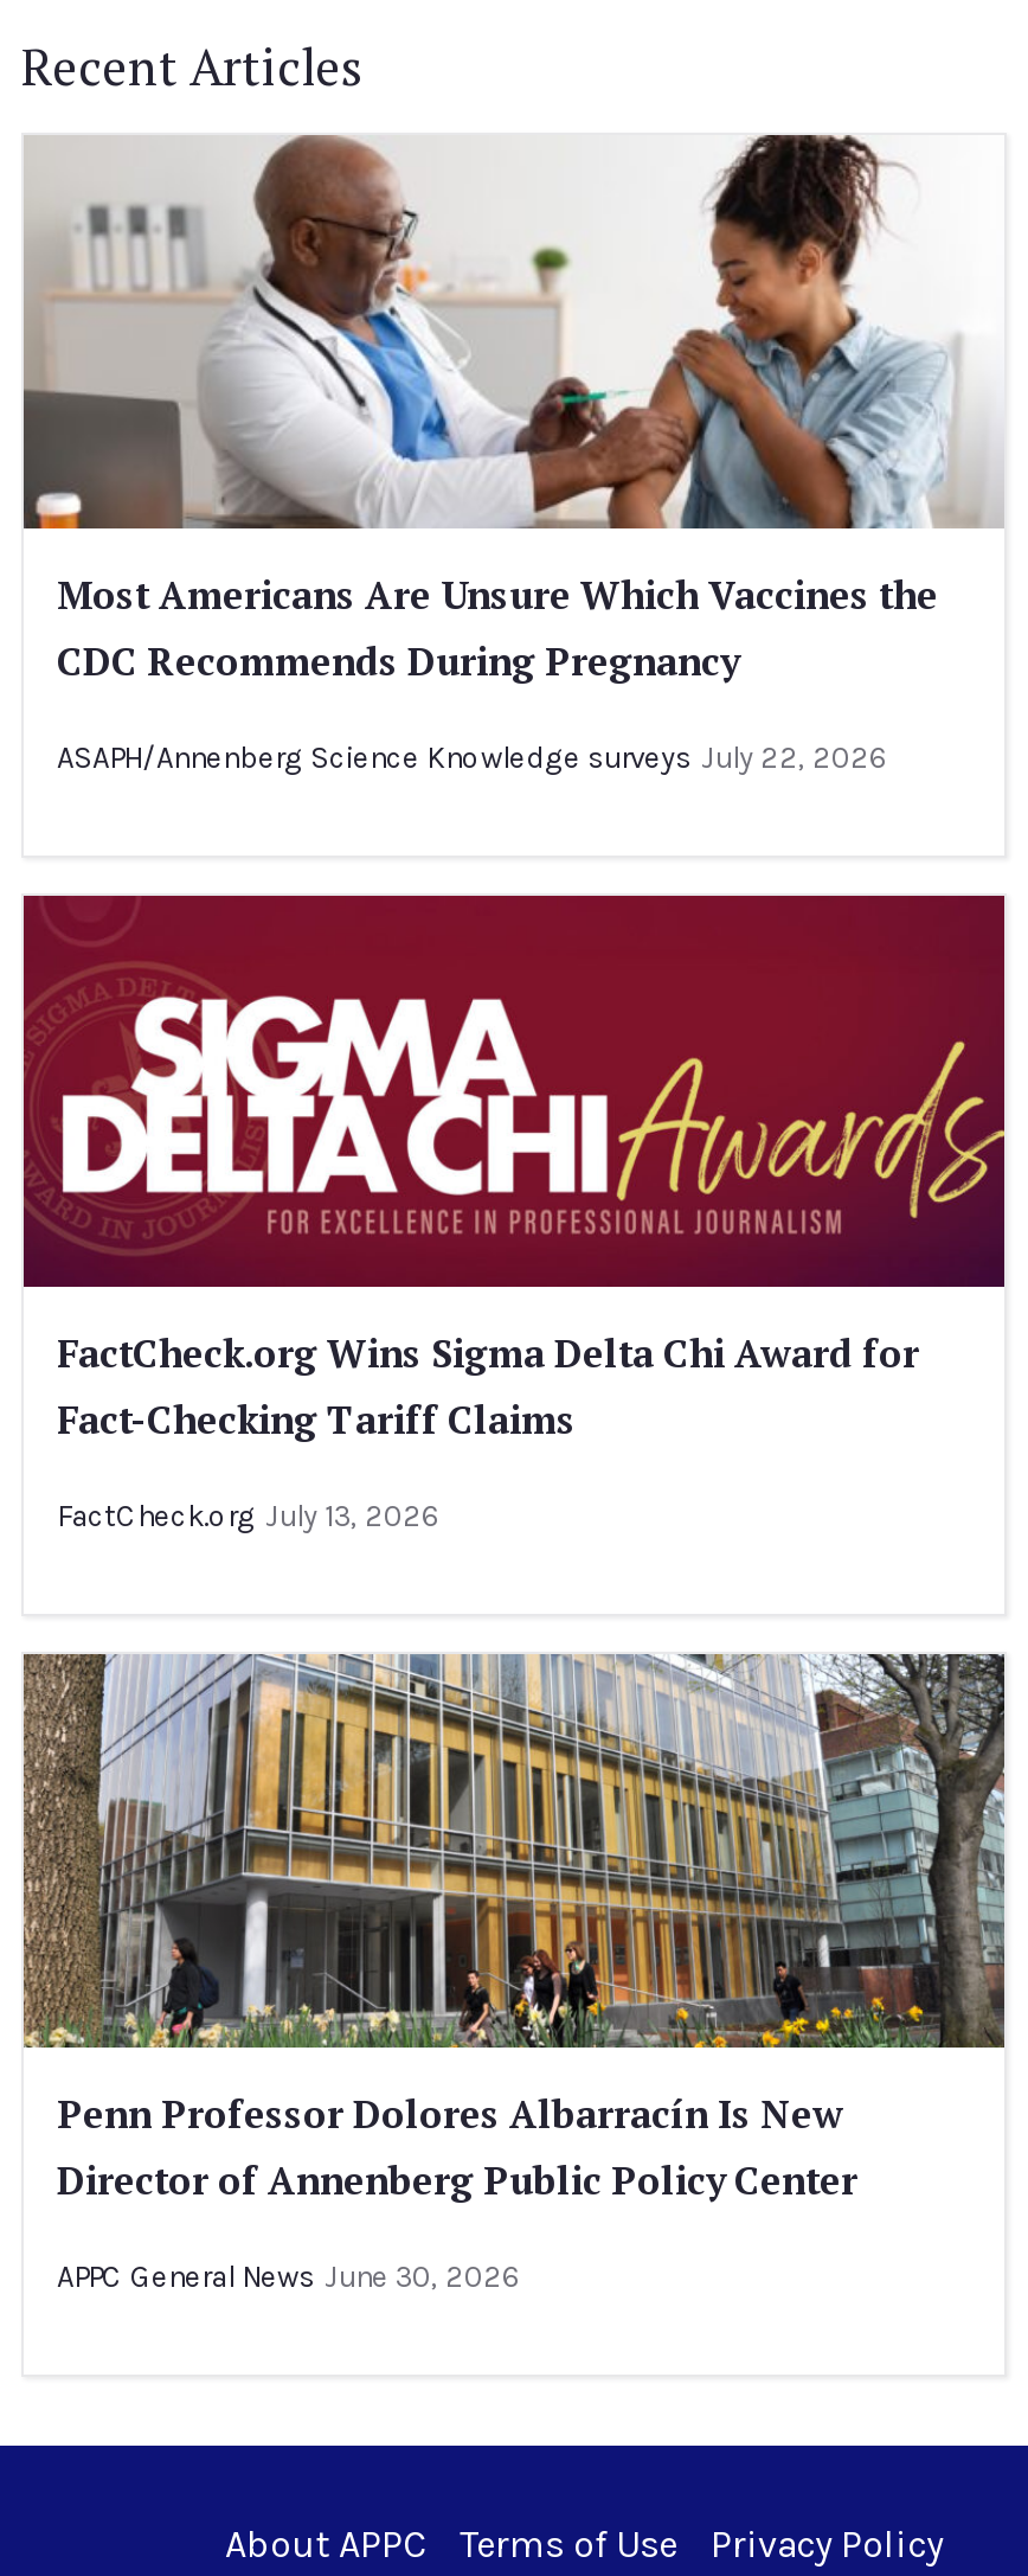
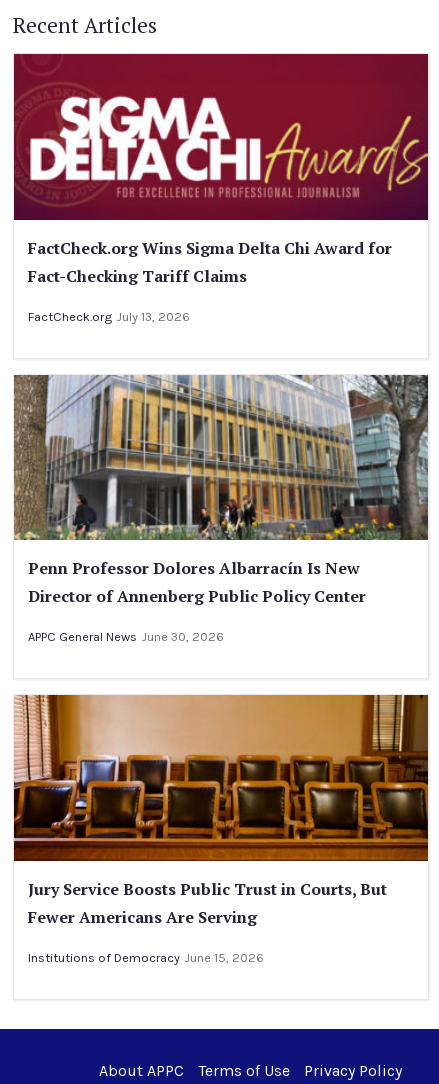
- [image]
- Most Americans Are Unsure Which Vaccines the
- CDC Recommends During Pregnancy
- ASAPH/Annenberg Science Knowledge surveys July 22, 2026

moved up: [image] | FactCheck.org Wins Sigma Delta Chi Award for | Fact-Checking Tariff Claims | FactCheck.org July 13, 2026 | Penn Professor Dolores Albarracín Is New | Director of Annenberg Public Policy Center | APPC General News June 30, 2026

+ [image]
+ Jury Service Boosts Public Trust in Courts, But
+ Fewer Americans Are Serving
+ Institutions of Democracy June 15, 2026
